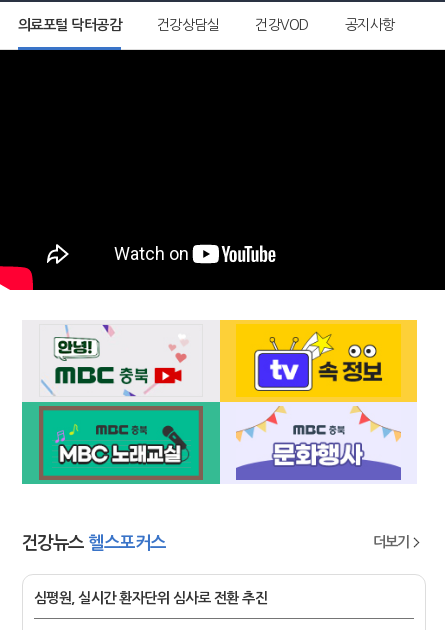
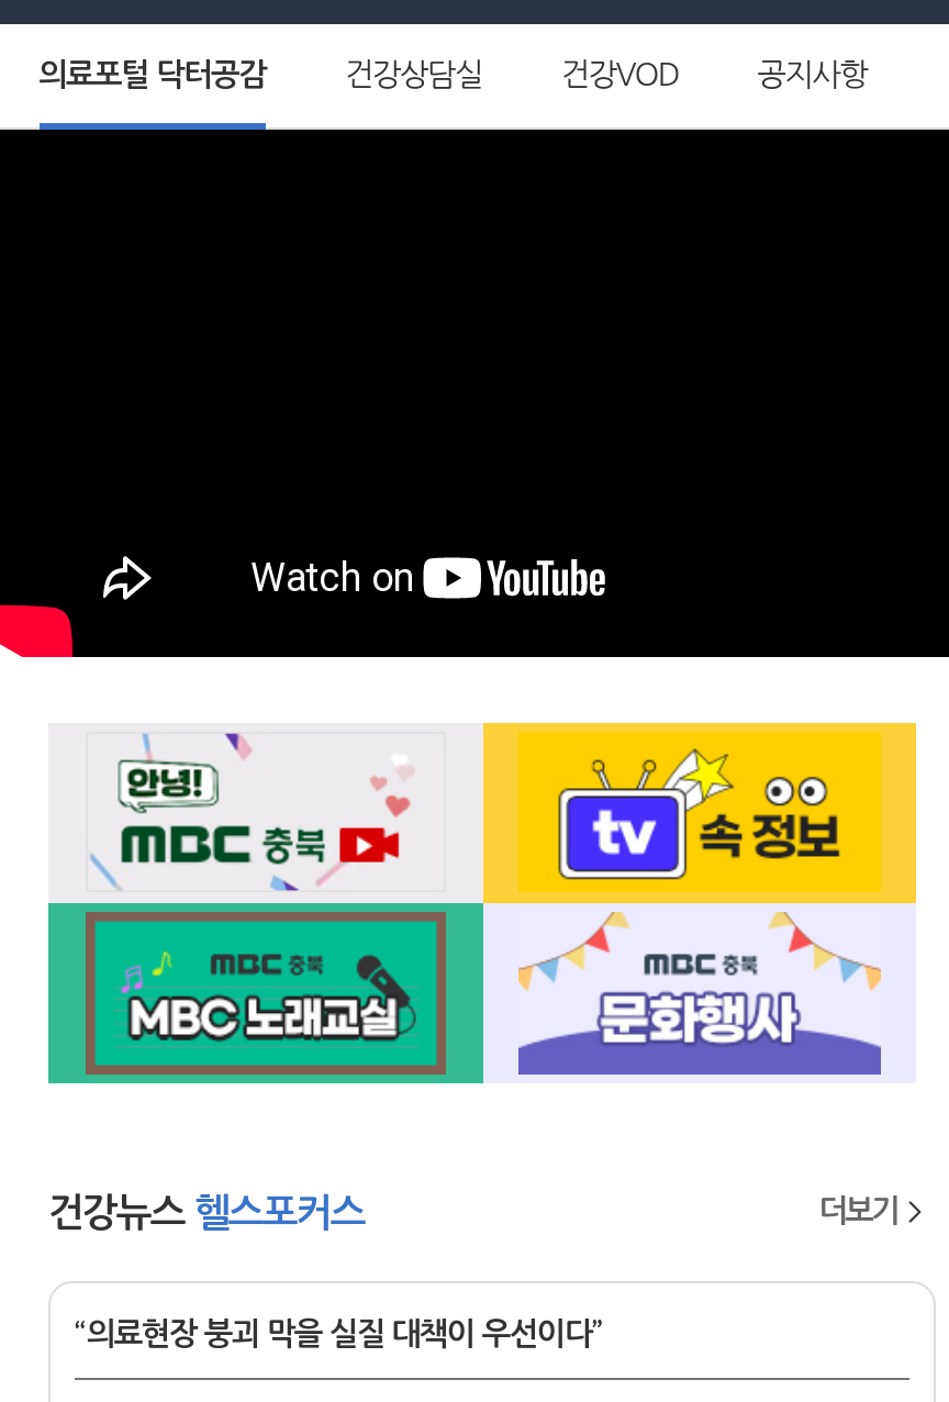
- 심평원,실시간환자단위심사로전환추진
+ “의료현장붕괴막을실질대책이우선이다”
